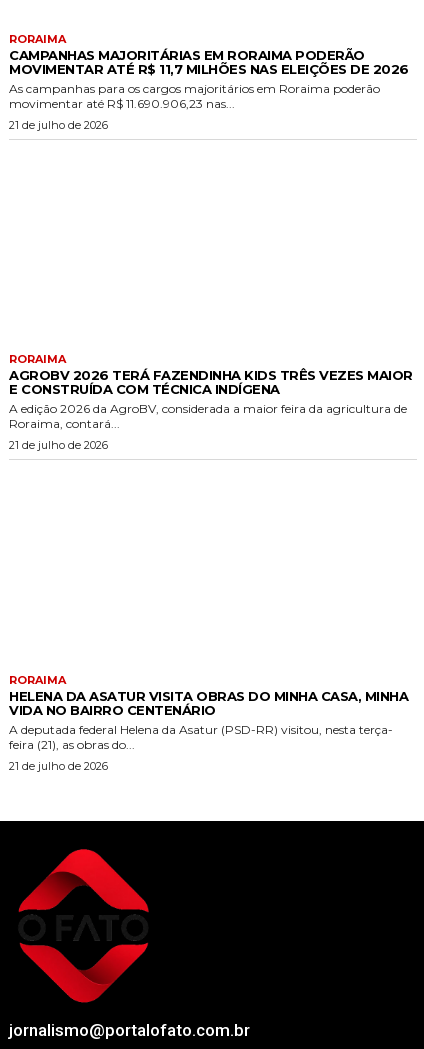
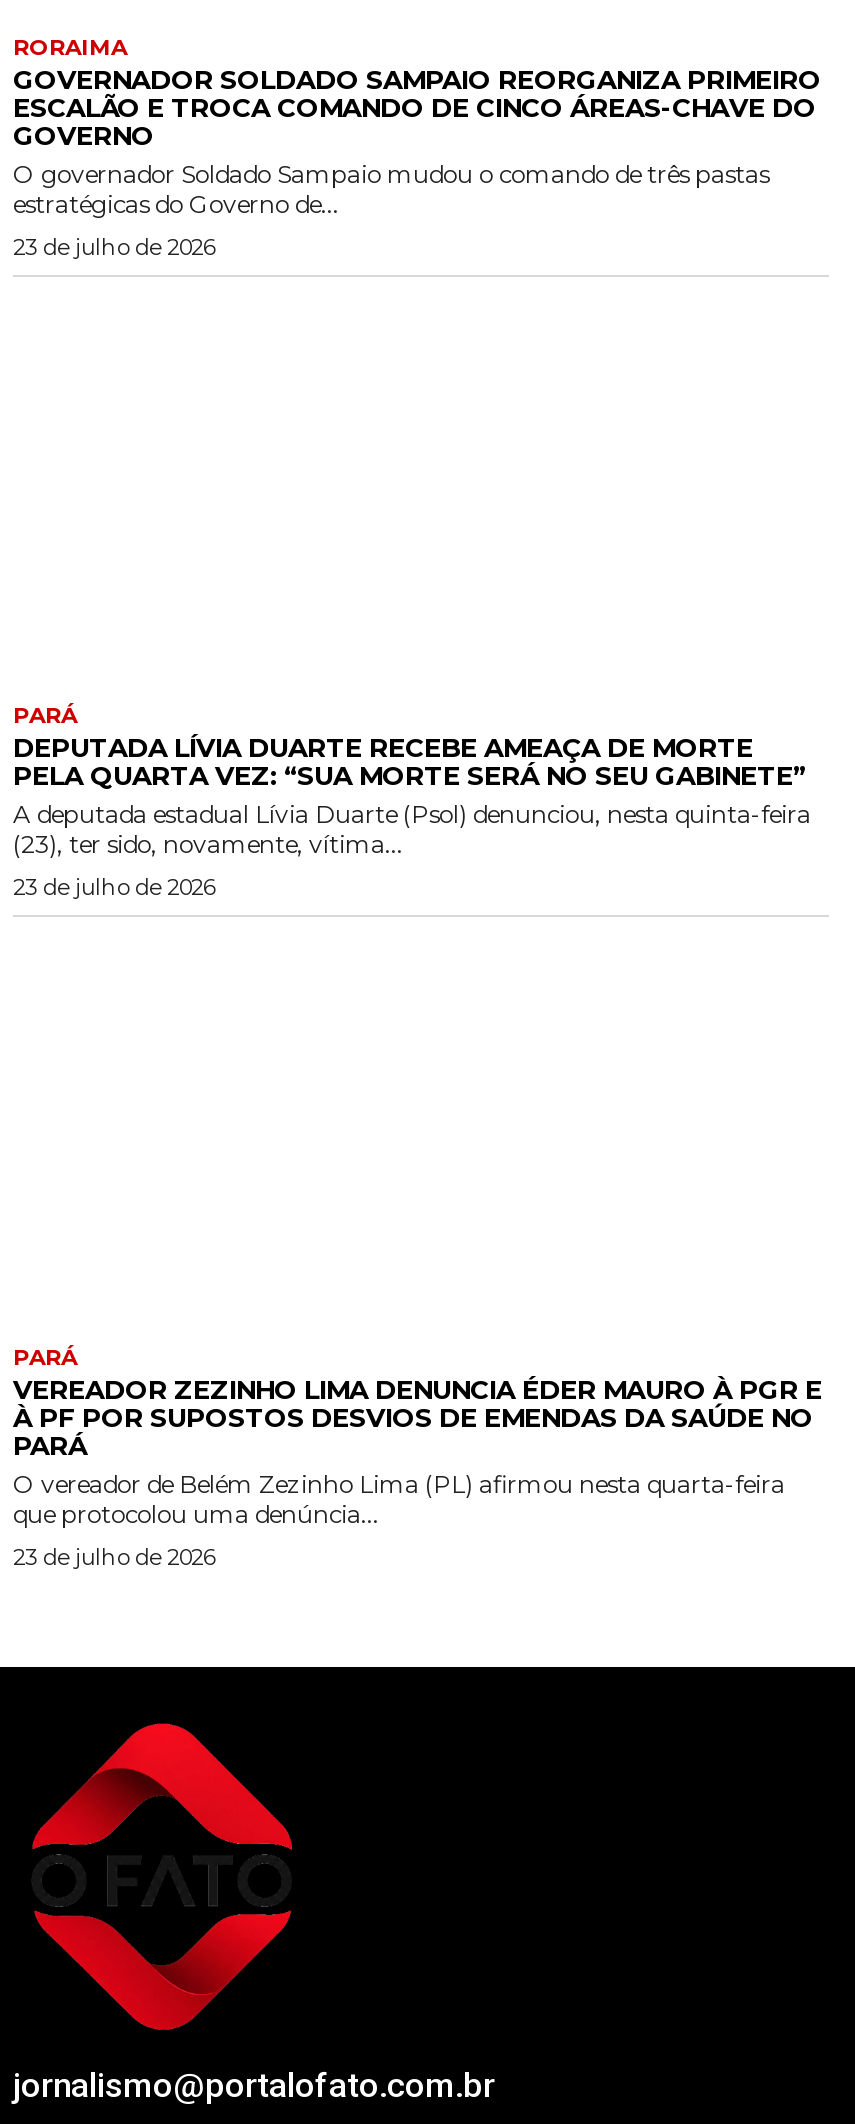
- CAMPANHAS MAJORITÁRIAS EM RORAIMA PODERÃO
- MOVIMENTAR ATÉ R$ 11,7 MILHÕES NAS ELEIÇÕES DE 2026
- As campanhas para os cargos majoritários em Roraima poderão
- movimentar até R$ 11.690.906,23 nas...
+ GOVERNADOR SOLDADO SAMPAIO REORGANIZA PRIMEIRO
+ ESCALÃO E TROCA COMANDO DE CINCO ÁREAS-CHAVE DO
+ GOVERNO
+ O governador Soldado Sampaio mudou o comando de três pastas
+ estratégicas do Governo de...

- 21 de julho de 2026
+ 23 de julho de 2026

- RORAIMA
- AGROBV 2026 TERÁ FAZENDINHA KIDS TRÊS VEZES MAIOR
- E CONSTRUÍDA COM TÉCNICA INDÍGENA
- A edição 2026 da AgroBV, considerada a maior feira da agricultura de
- Roraima, contará...
+ PARÁ
+ DEPUTADA LÍVIA DUARTE RECEBE AMEAÇA DE MORTE
+ PELA QUARTA VEZ: “SUA MORTE SERÁ NO SEU GABINETE”
+ A deputada estadual Lívia Duarte (Psol) denunciou, nesta quinta-feira
+ (23), ter sido, novamente, vítima...

- 21 de julho de 2026
+ 23 de julho de 2026

- RORAIMA
- HELENA DA ASATUR VISITA OBRAS DO MINHA CASA, MINHA
- VIDA NO BAIRRO CENTENÁRIO
- A deputada federal Helena da Asatur (PSD-RR) visitou, nesta terça-
- feira (21), as obras do...
+ PARÁ
+ VEREADOR ZEZINHO LIMA DENUNCIA ÉDER MAURO À PGR E
+ À PF POR SUPOSTOS DESVIOS DE EMENDAS DA SAÚDE NO
+ PARÁ
+ O vereador de Belém Zezinho Lima (PL) afirmou nesta quarta-feira
+ que protocolou uma denúncia...

- 21 de julho de 2026
+ 23 de julho de 2026
